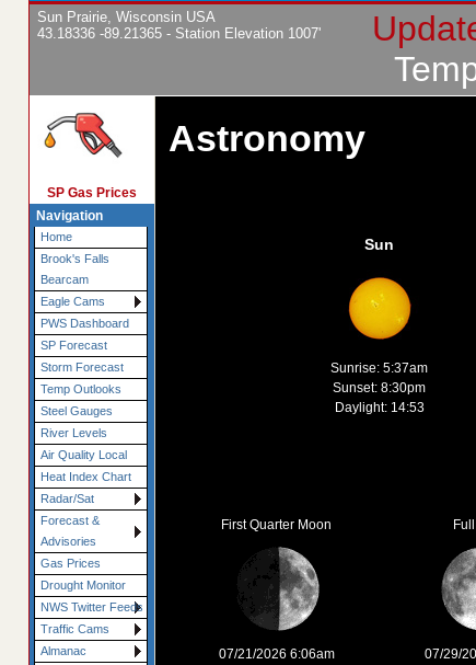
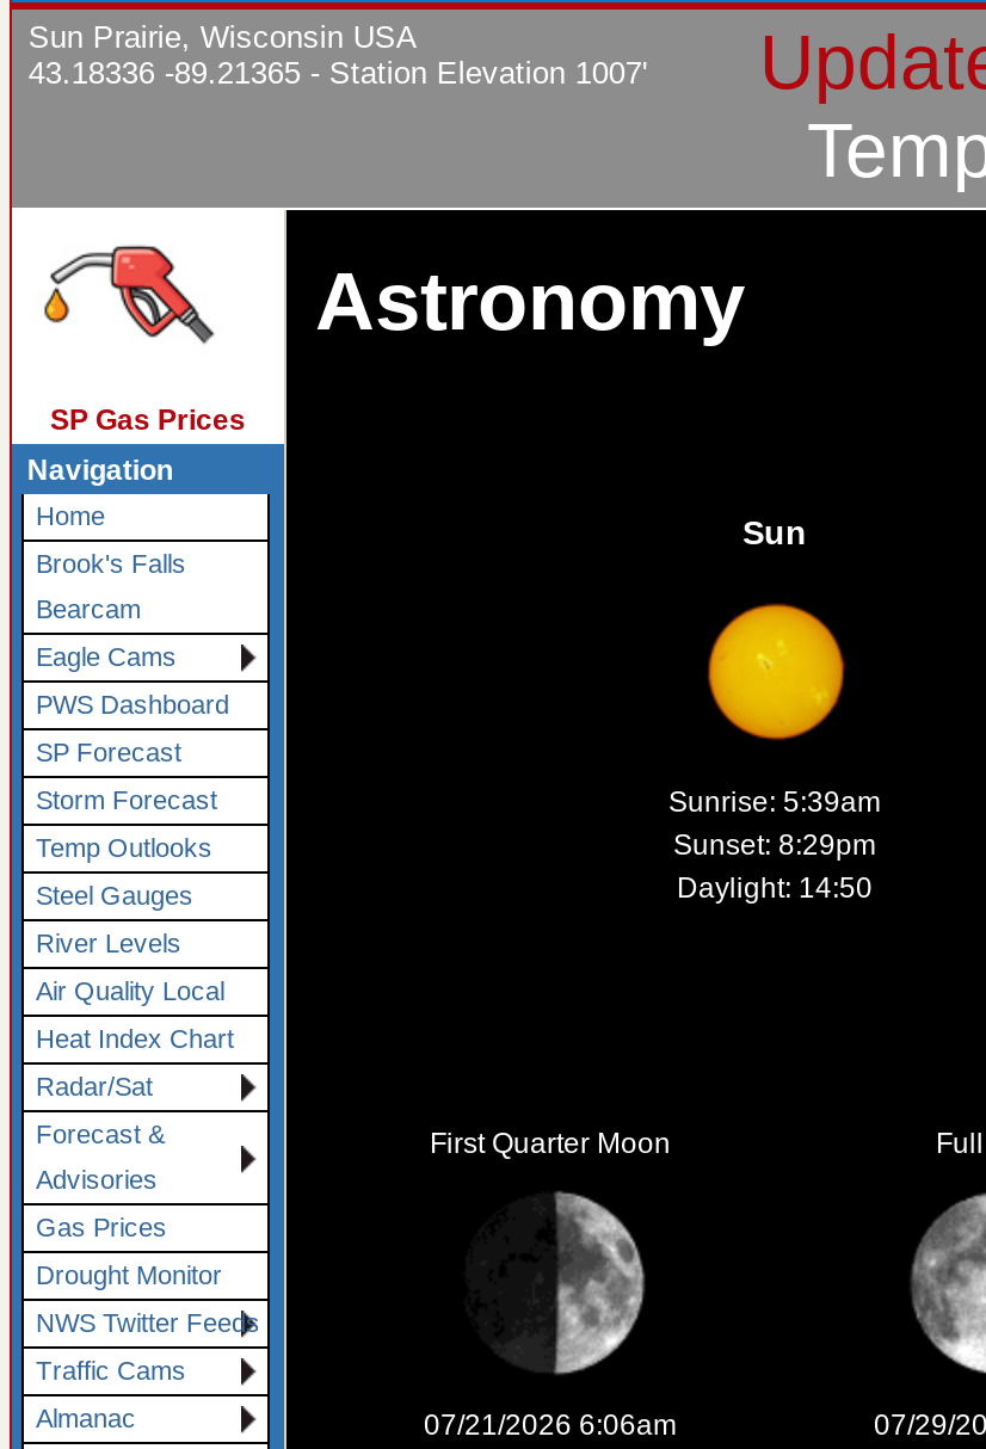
- Sunrise: 5:37am
+ Sunrise: 5:39am

- Sunset: 8:30pm
+ Sunset: 8:29pm

- Daylight: 14:53
+ Daylight: 14:50
